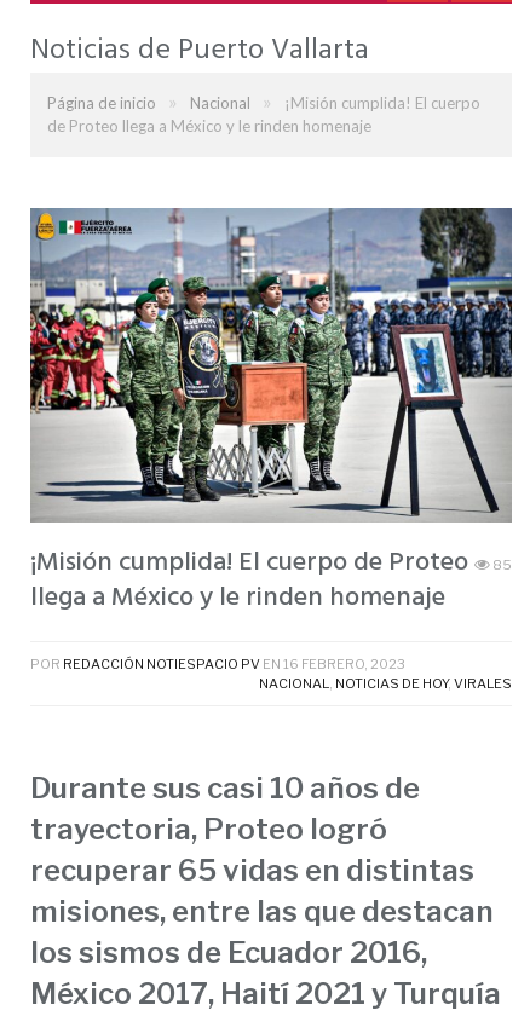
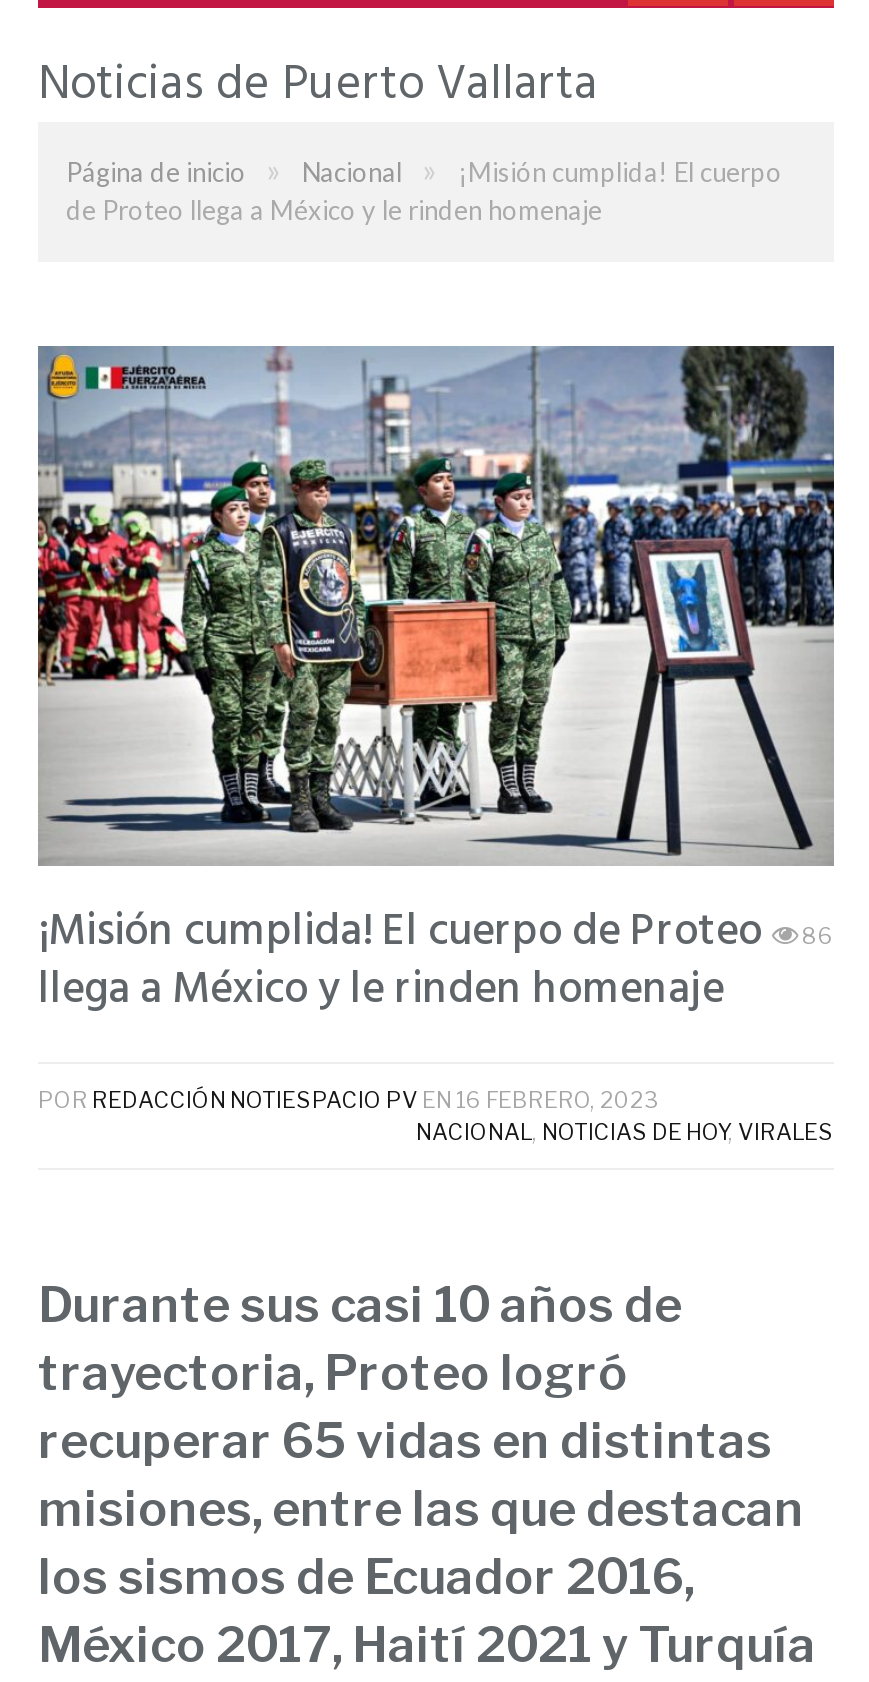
- ¡Misión cumplida! El cuerpo de Proteo 85
+ ¡Misión cumplida! El cuerpo de Proteo 86
